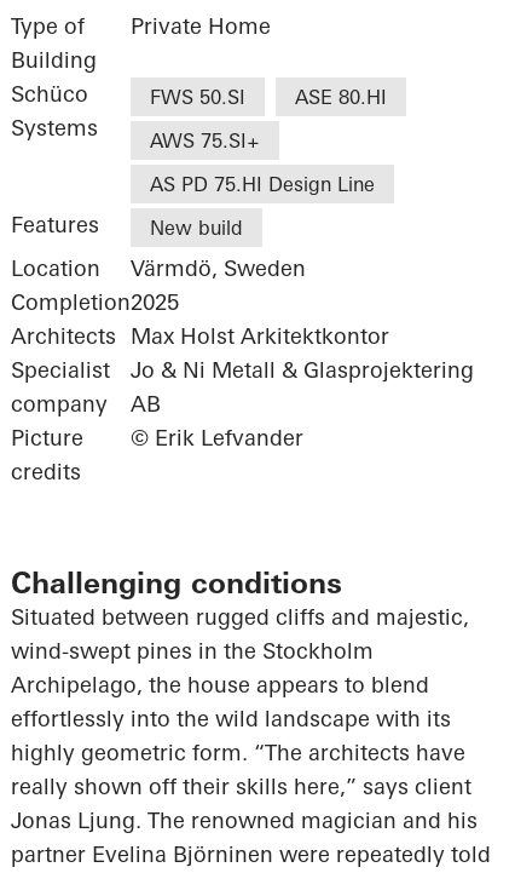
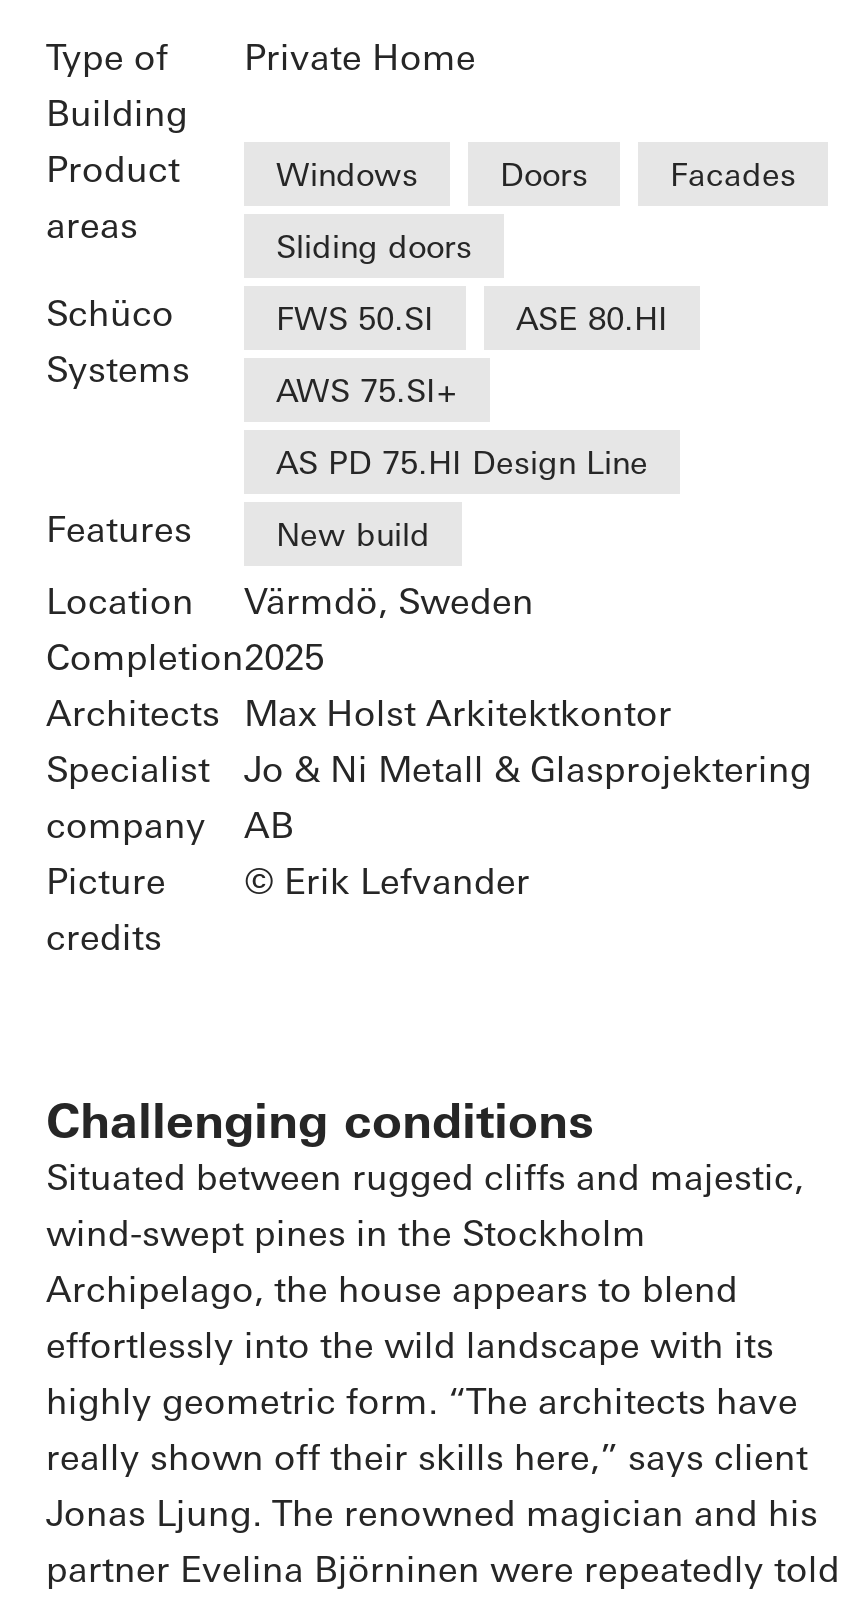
+ Product
+ areas

+ Windows
+ Doors
+ Facades
+ Sliding doors
